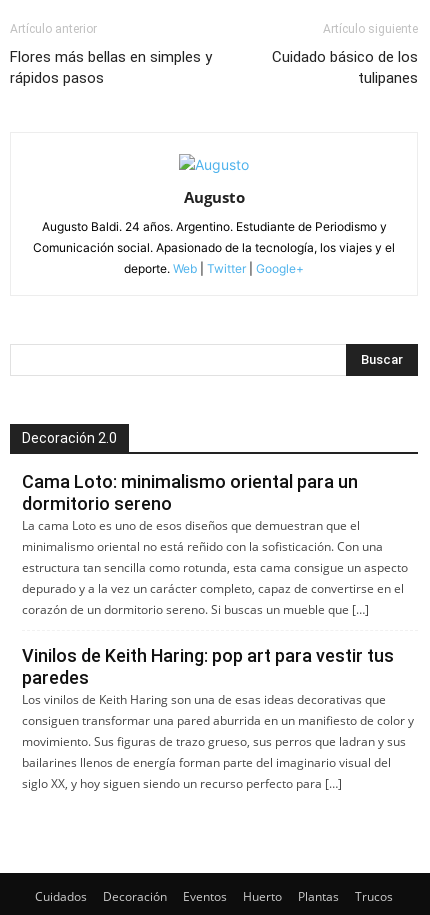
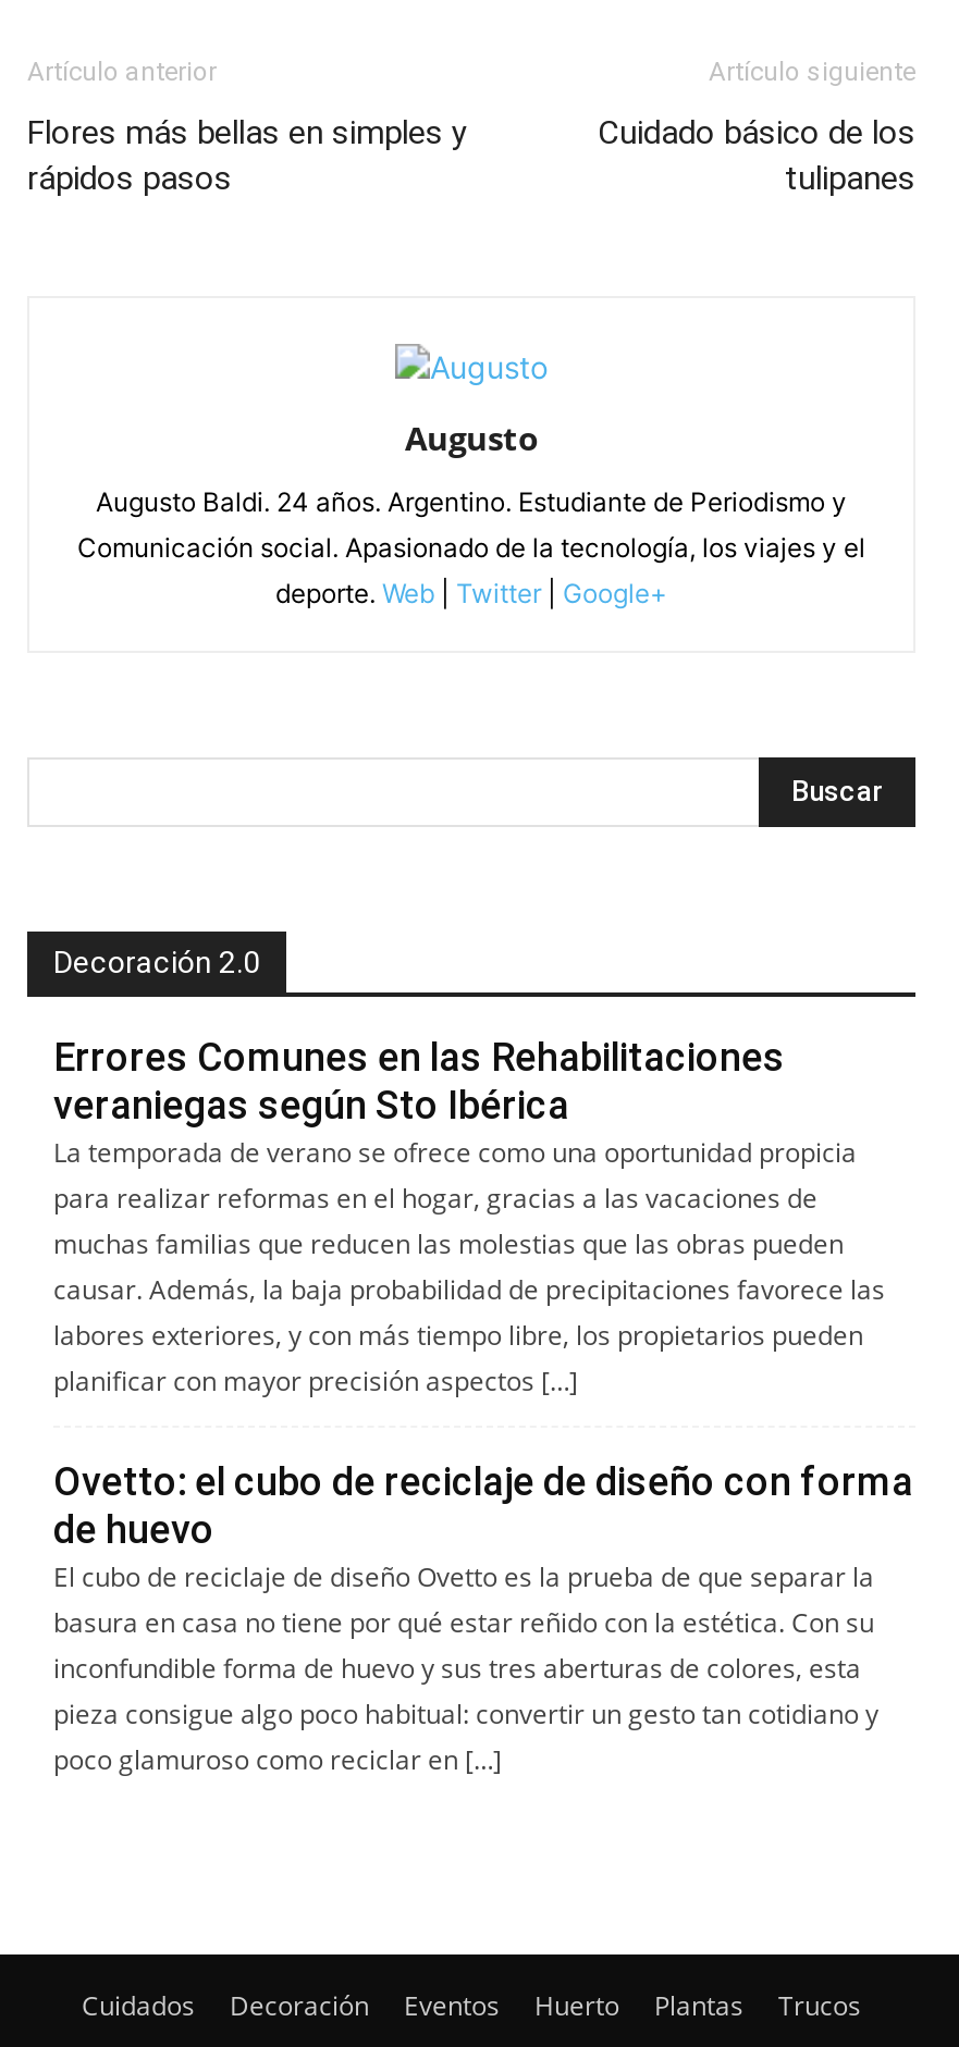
- Cama Loto: minimalismo oriental para un
- dormitorio sereno
- La cama Loto es uno de esos diseños que demuestran que el
- minimalismo oriental no está reñido con la sofisticación. Con una
- estructura tan sencilla como rotunda, esta cama consigue un aspecto
- depurado y a la vez un carácter completo, capaz de convertirse en el
- corazón de un dormitorio sereno. Si buscas un mueble que […]
+ Errores Comunes en las Rehabilitaciones
+ veraniegas según Sto Ibérica
+ La temporada de verano se ofrece como una oportunidad propicia
+ para realizar reformas en el hogar, gracias a las vacaciones de
+ muchas familias que reducen las molestias que las obras pueden
+ causar. Además, la baja probabilidad de precipitaciones favorece las
+ labores exteriores, y con más tiempo libre, los propietarios pueden
+ planificar con mayor precisión aspectos […]

- Vinilos de Keith Haring: pop art para vestir tus
- paredes
- Los vinilos de Keith Haring son una de esas ideas decorativas que
- consiguen transformar una pared aburrida en un manifiesto de color y
- movimiento. Sus figuras de trazo grueso, sus perros que ladran y sus
- bailarines llenos de energía forman parte del imaginario visual del
- siglo XX, y hoy siguen siendo un recurso perfecto para […]
+ Ovetto: el cubo de reciclaje de diseño con forma
+ de huevo
+ El cubo de reciclaje de diseño Ovetto es la prueba de que separar la
+ basura en casa no tiene por qué estar reñido con la estética. Con su
+ inconfundible forma de huevo y sus tres aberturas de colores, esta
+ pieza consigue algo poco habitual: convertir un gesto tan cotidiano y
+ poco glamuroso como reciclar en […]
